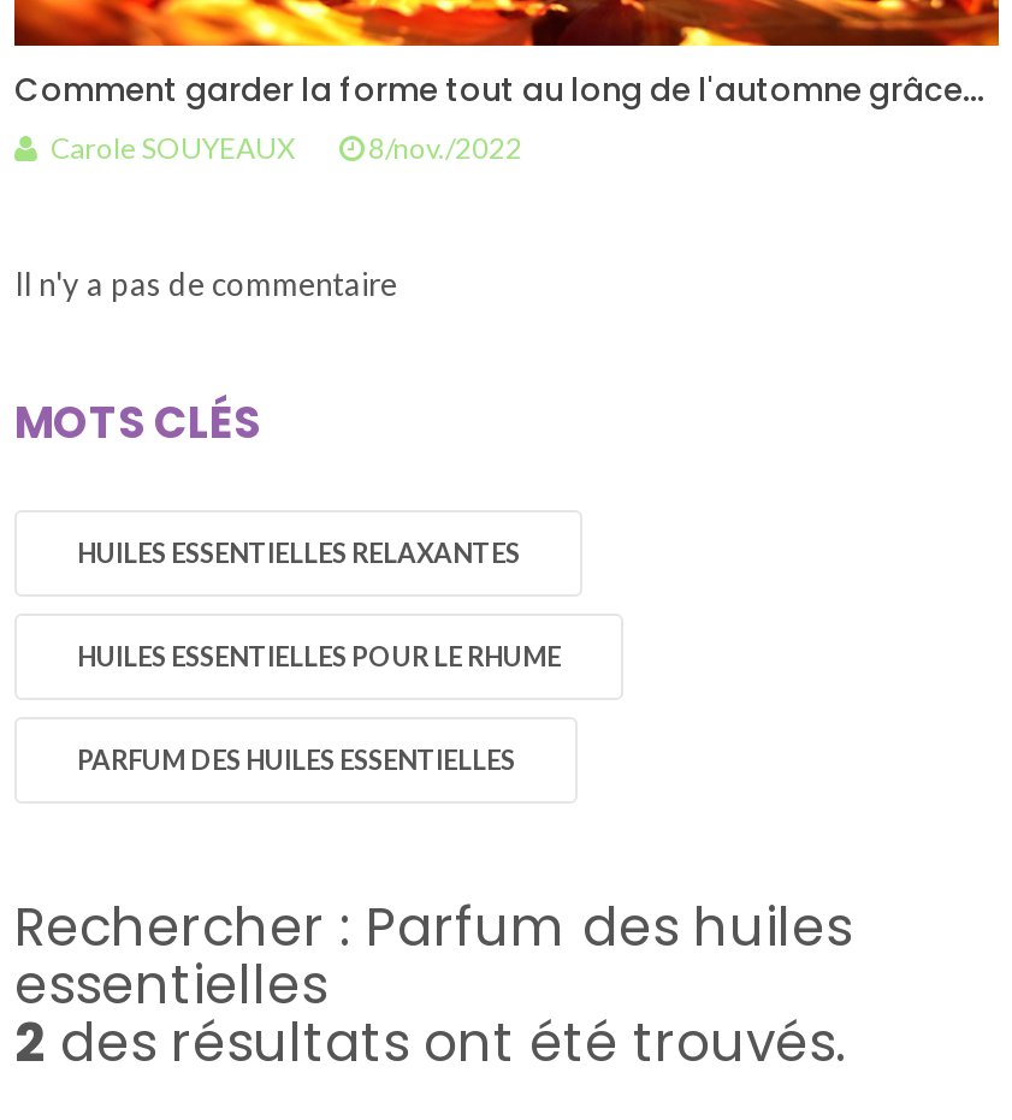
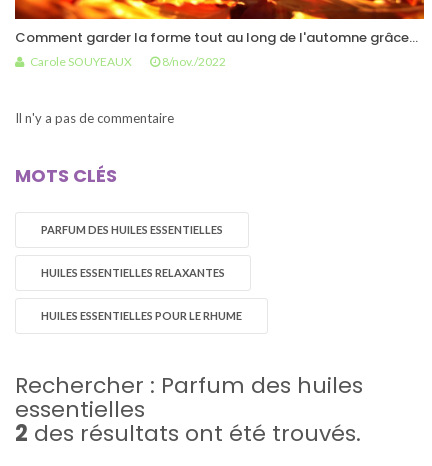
moved down: HUILES ESSENTIELLES RELAXANTES | HUILES ESSENTIELLES POUR LE RHUME

moved up: PARFUM DES HUILES ESSENTIELLES
